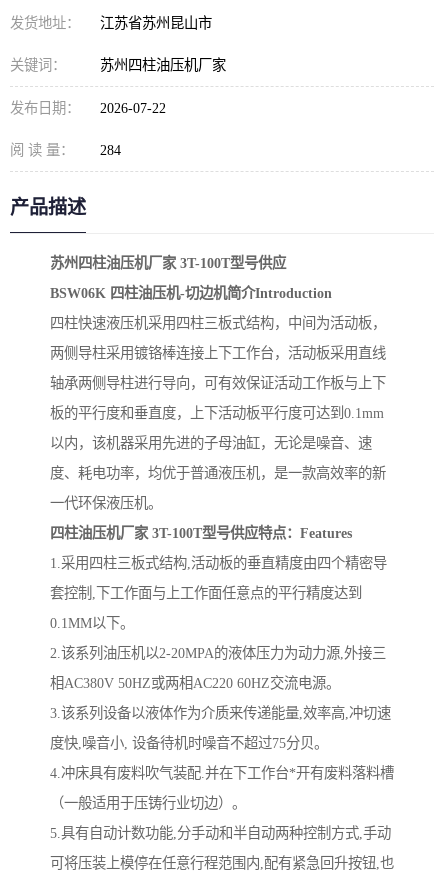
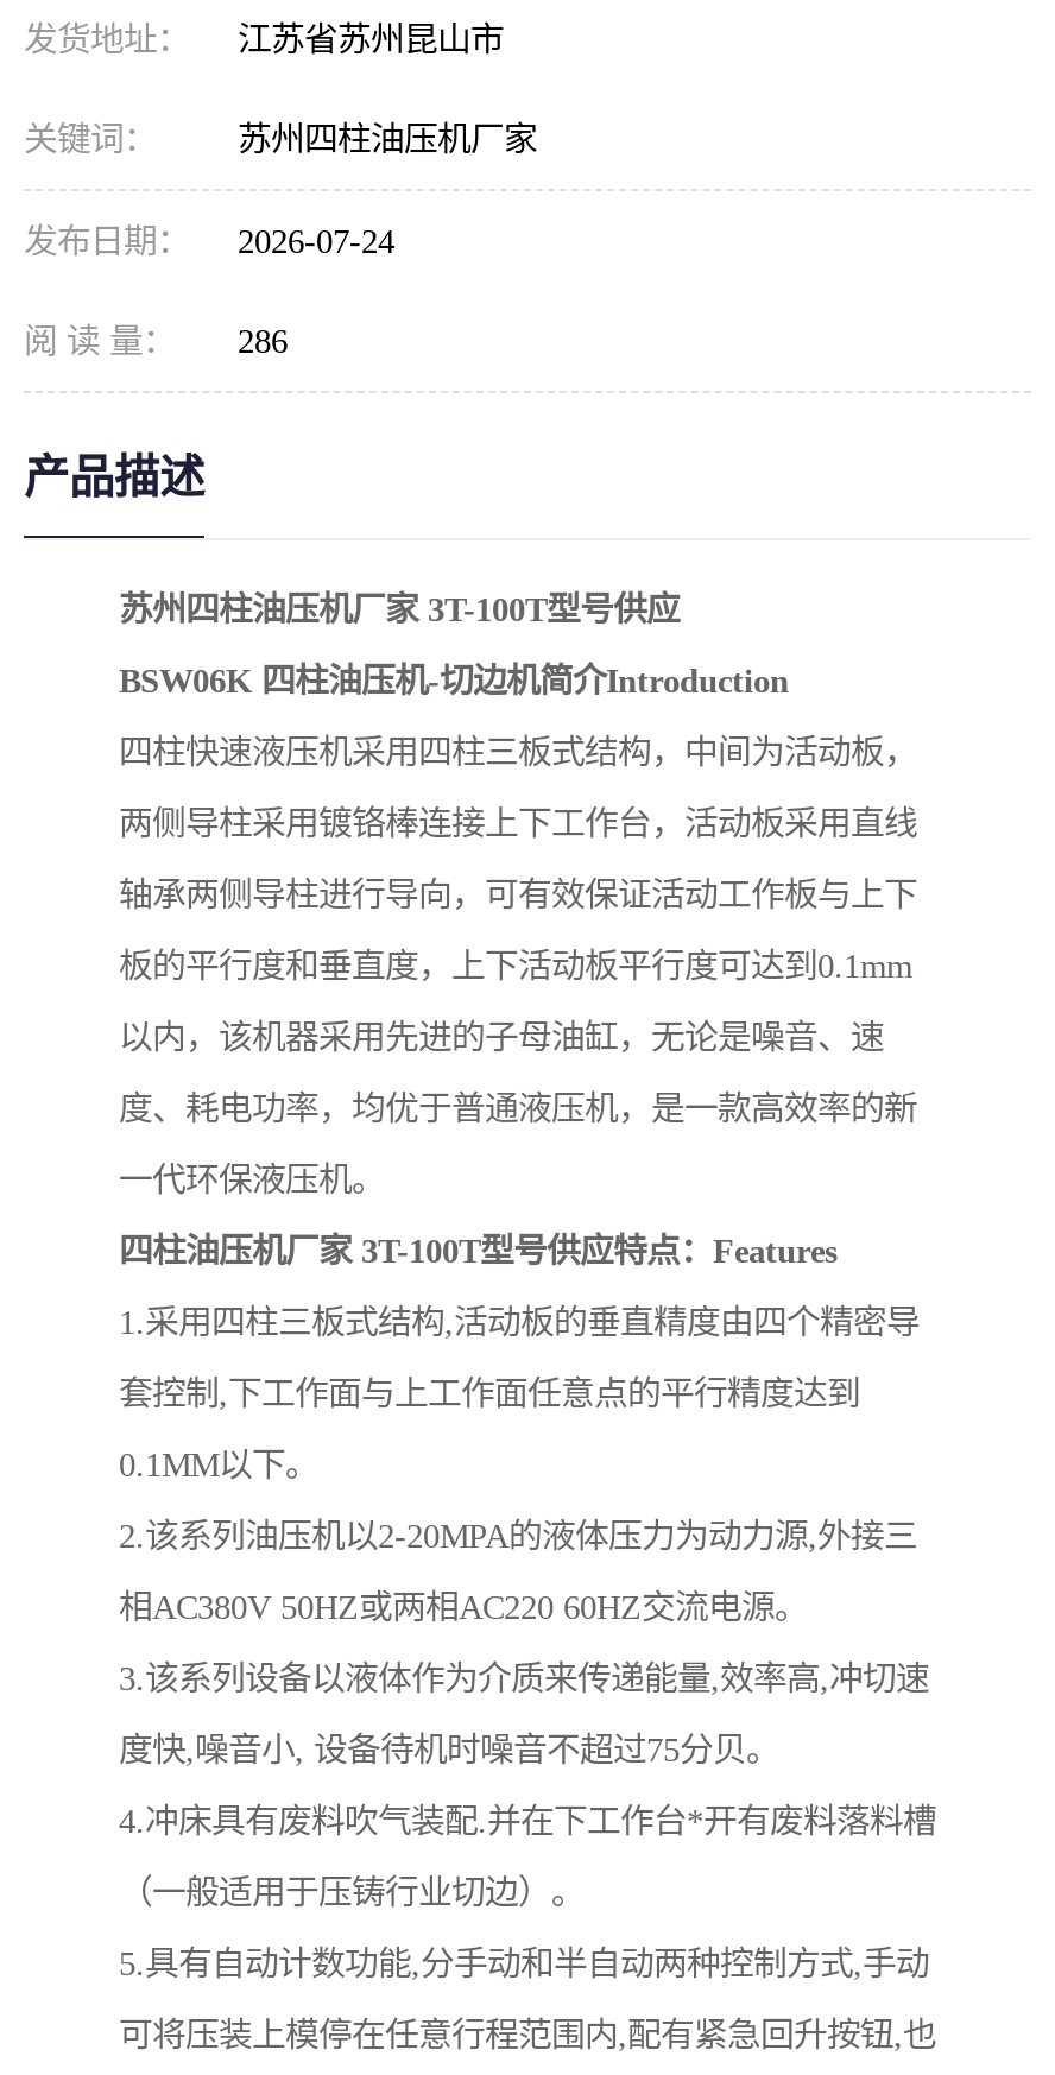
- 发布日期： 2026-07-22
+ 发布日期： 2026-07-24

- 阅 读 量： 284
+ 阅 读 量： 286
